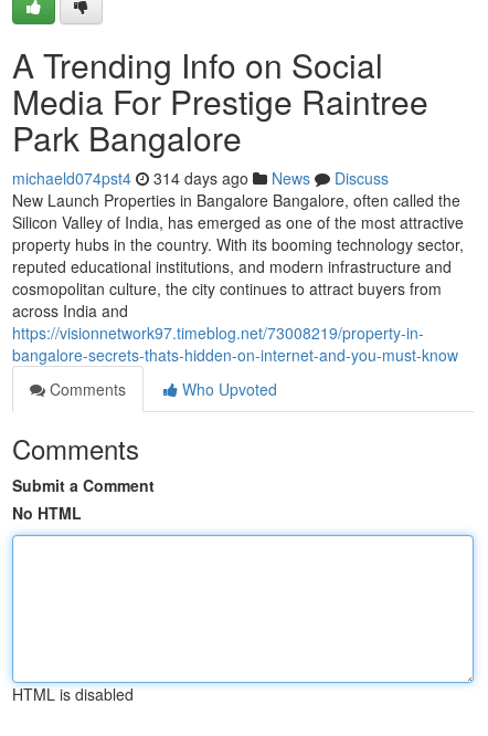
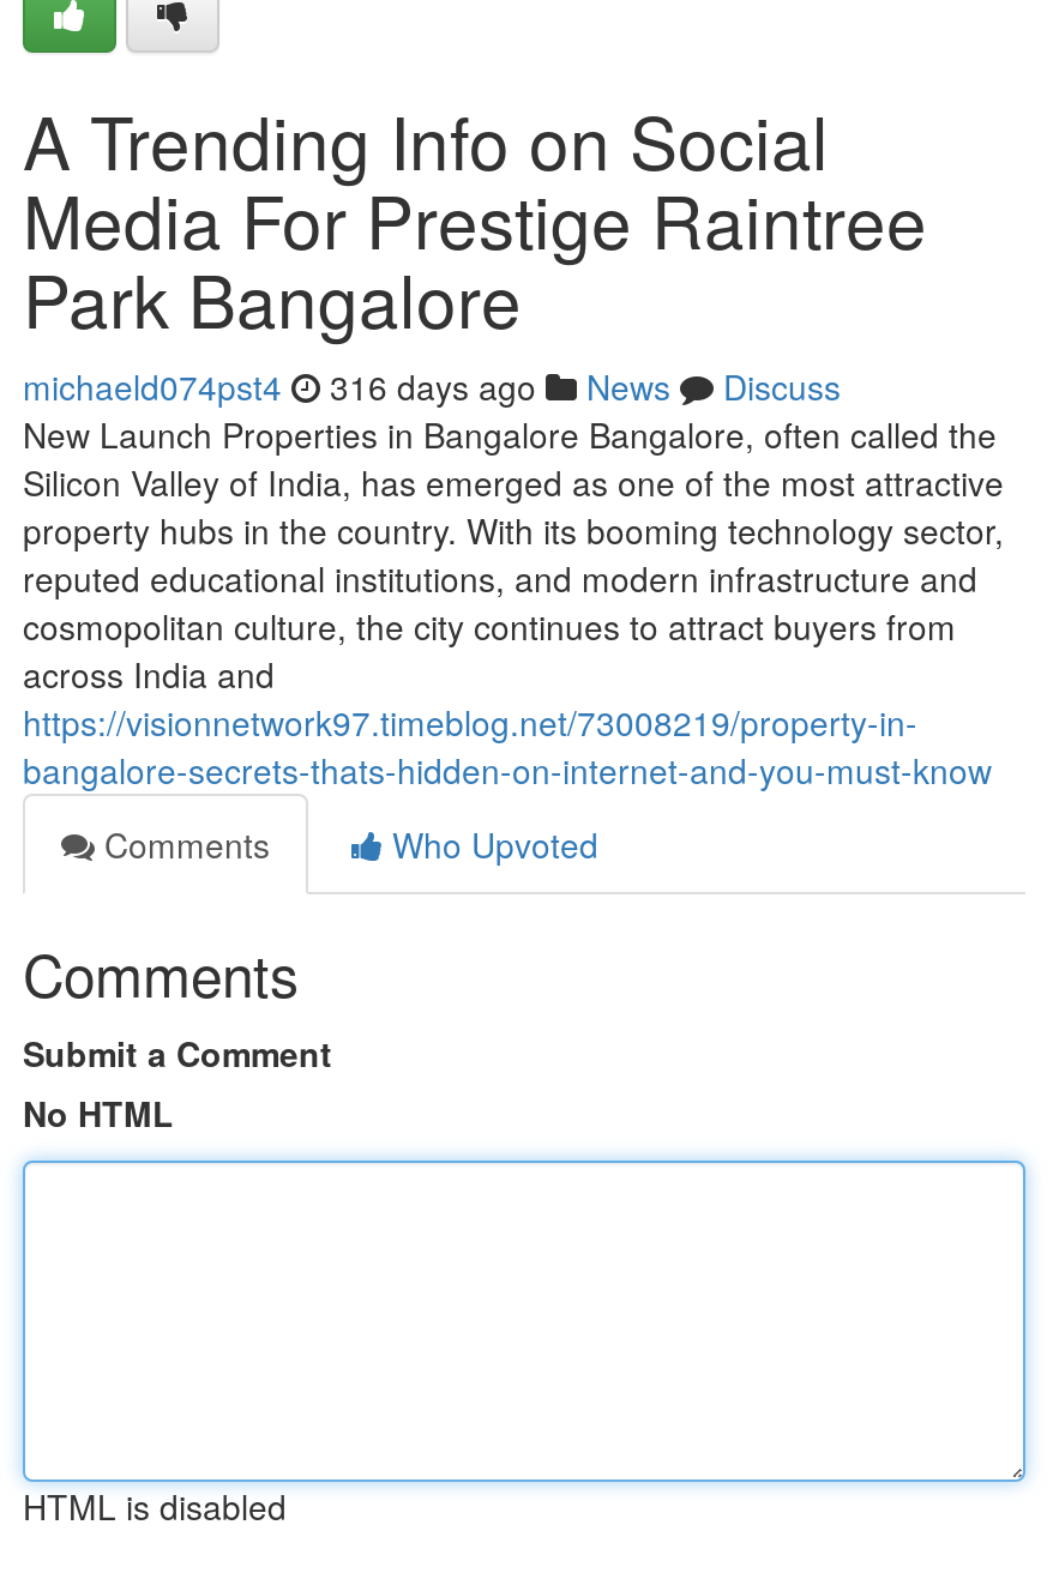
- michaeld074pst4 314 days ago News Discuss
+ michaeld074pst4 316 days ago News Discuss
